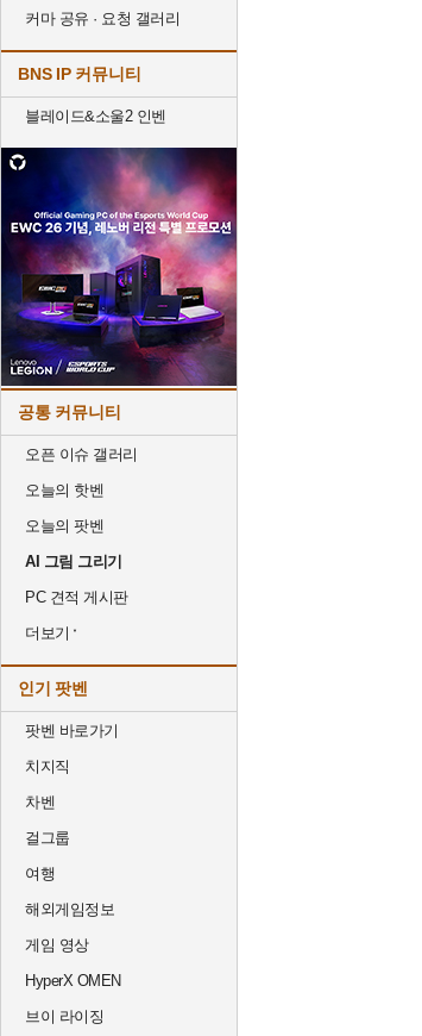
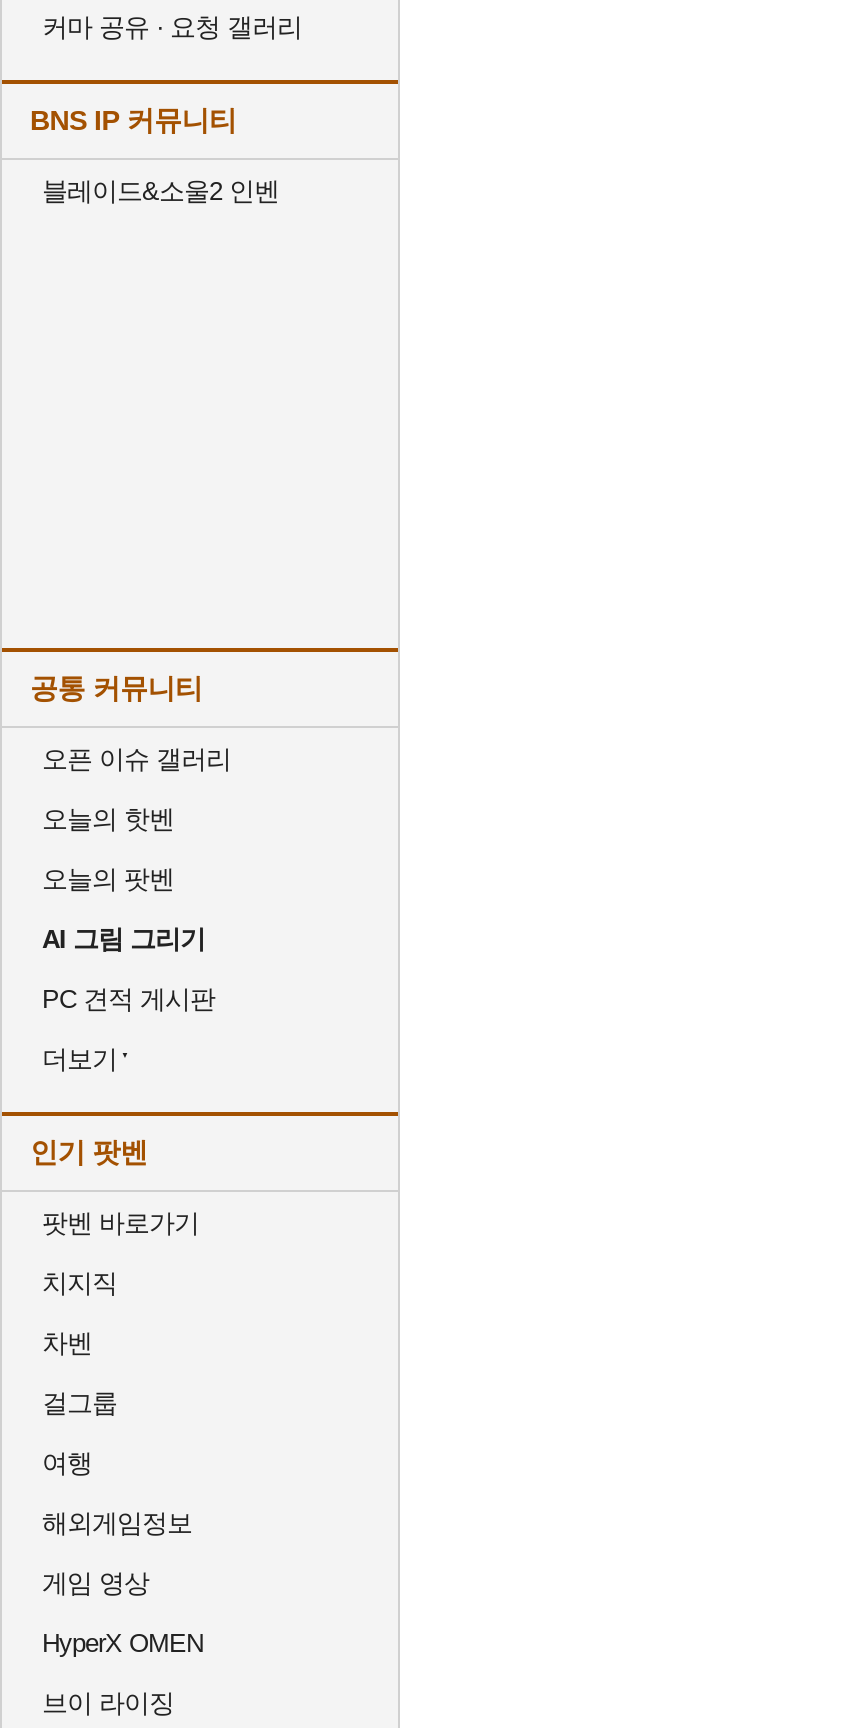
- [image]
